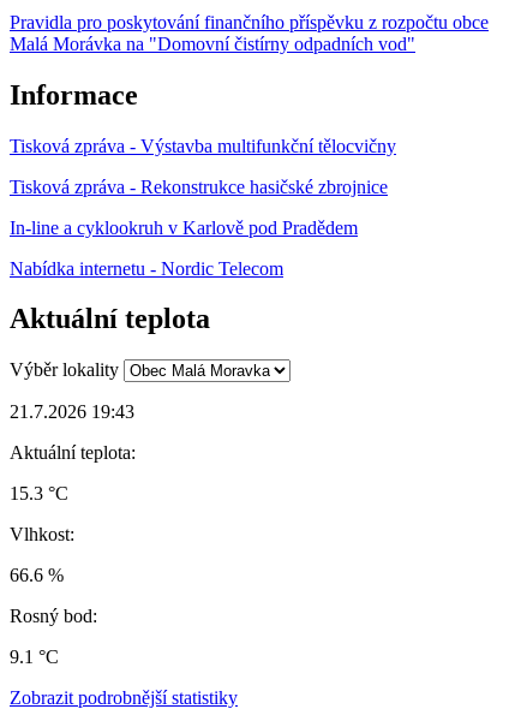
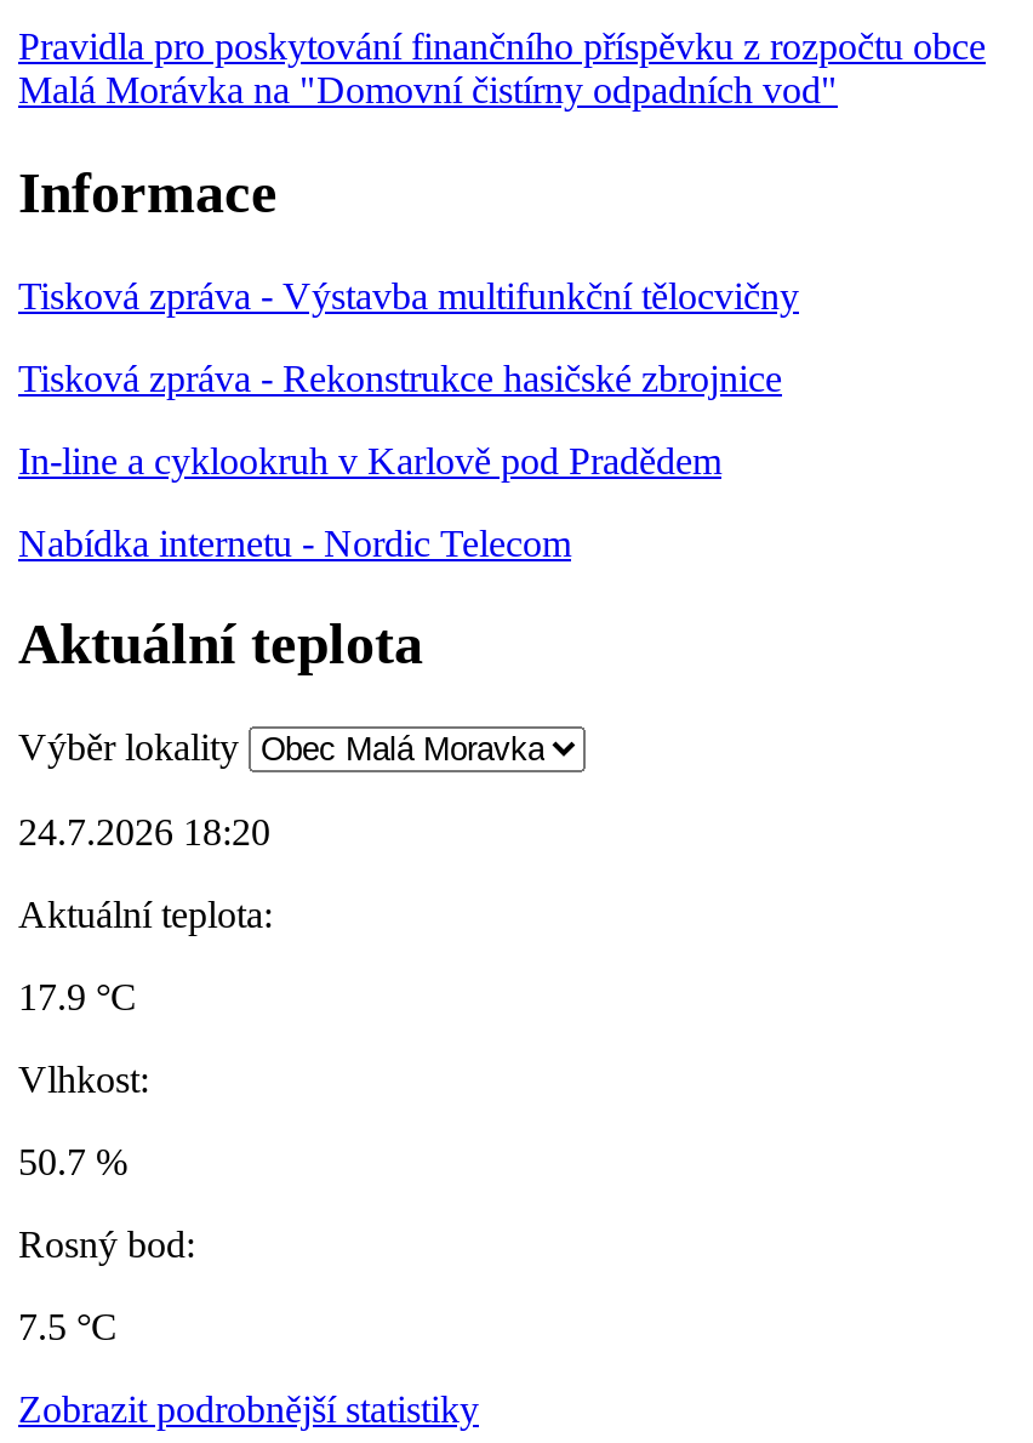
- 21.7.2026 19:43
+ 24.7.2026 18:20

- 15.3 °C
+ 17.9 °C

- 66.6 %
+ 50.7 %

- 9.1 °C
+ 7.5 °C
